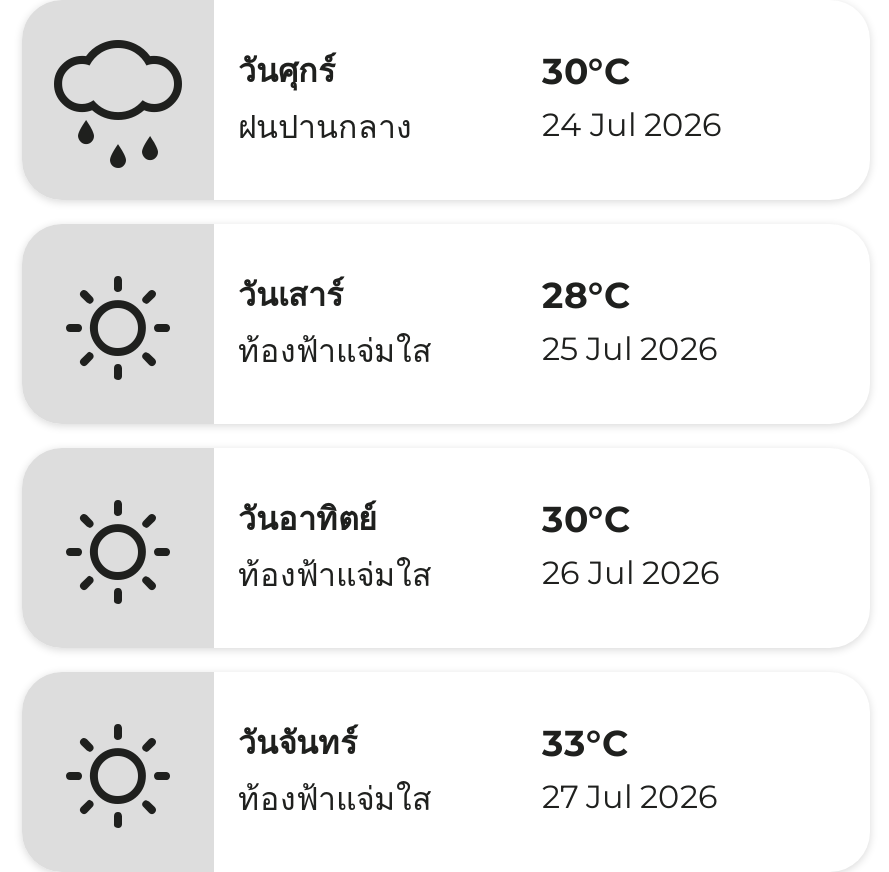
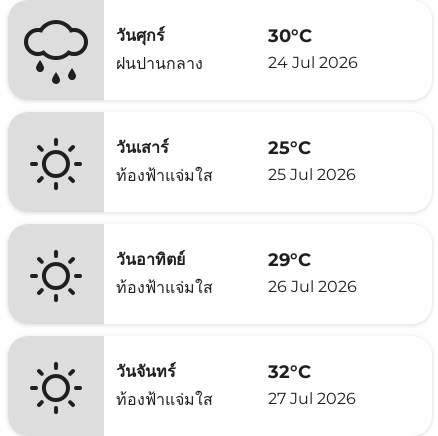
- 28°C
+ 25°C

- 30°C
+ 29°C

- 33°C
+ 32°C
